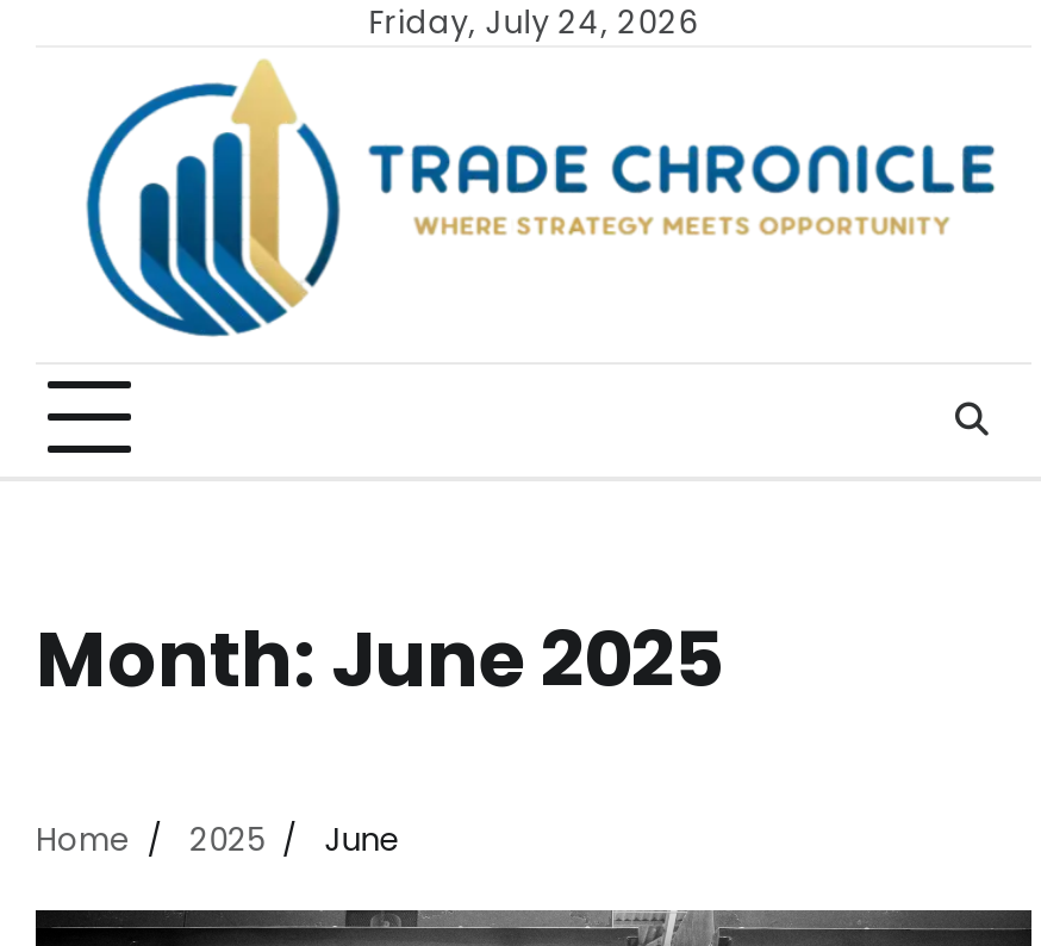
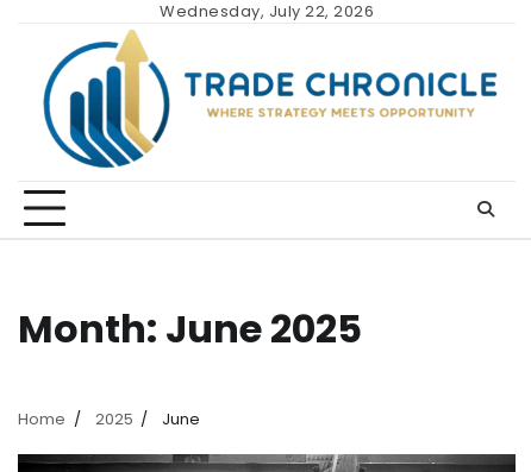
- Friday, July 24, 2026
+ Wednesday, July 22, 2026
